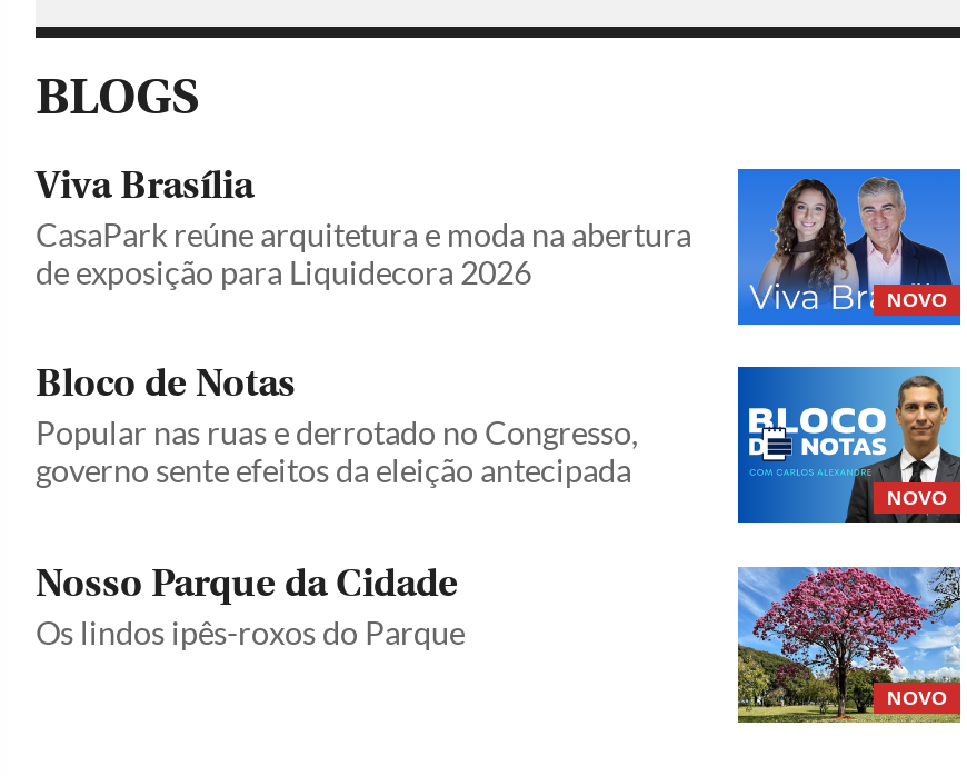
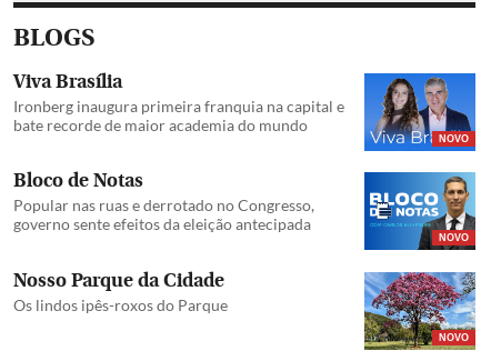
- CasaPark reúne arquitetura e moda na abertura
- de exposição para Liquidecora 2026
+ Ironberg inaugura primeira franquia na capital e
+ bate recorde de maior academia do mundo
